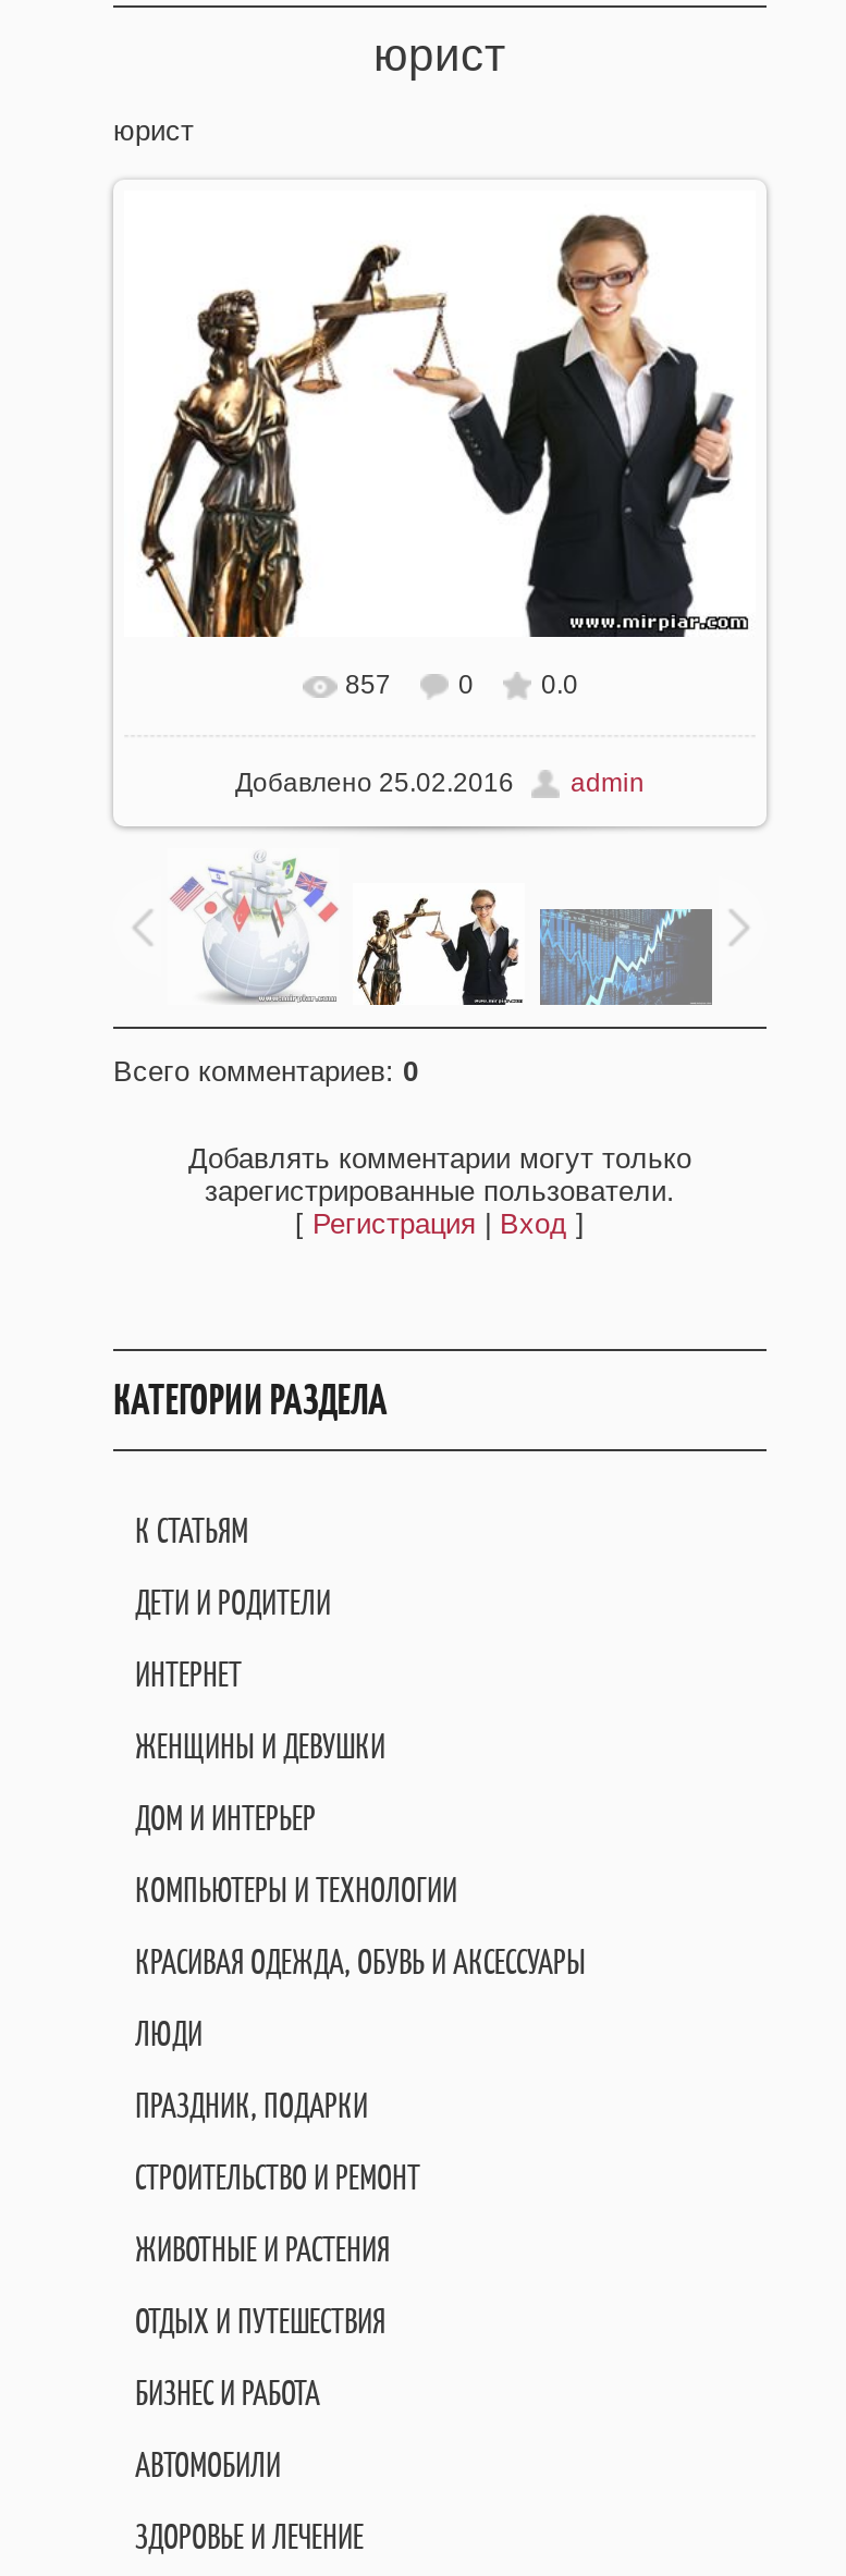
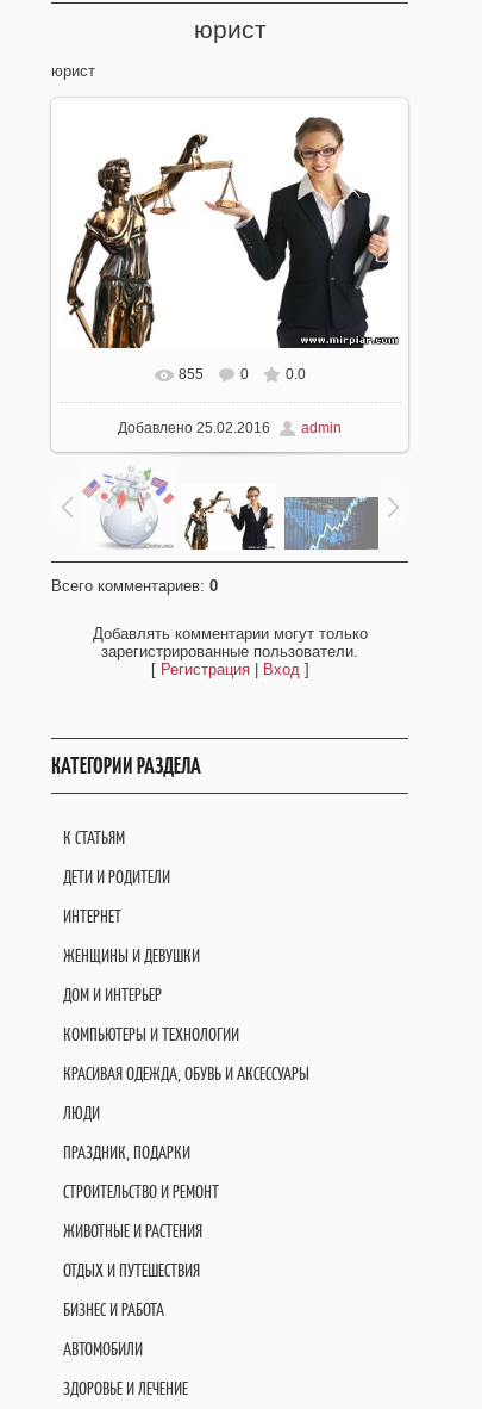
- 857
+ 855
